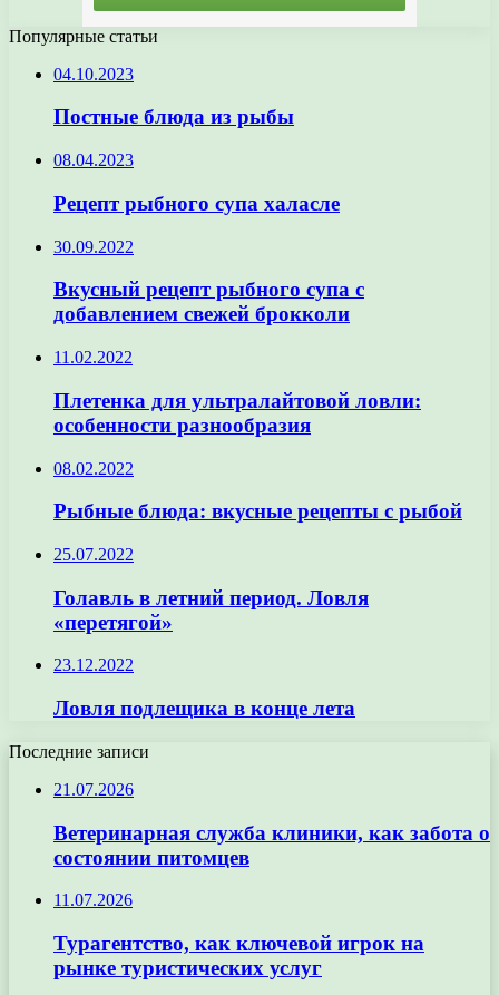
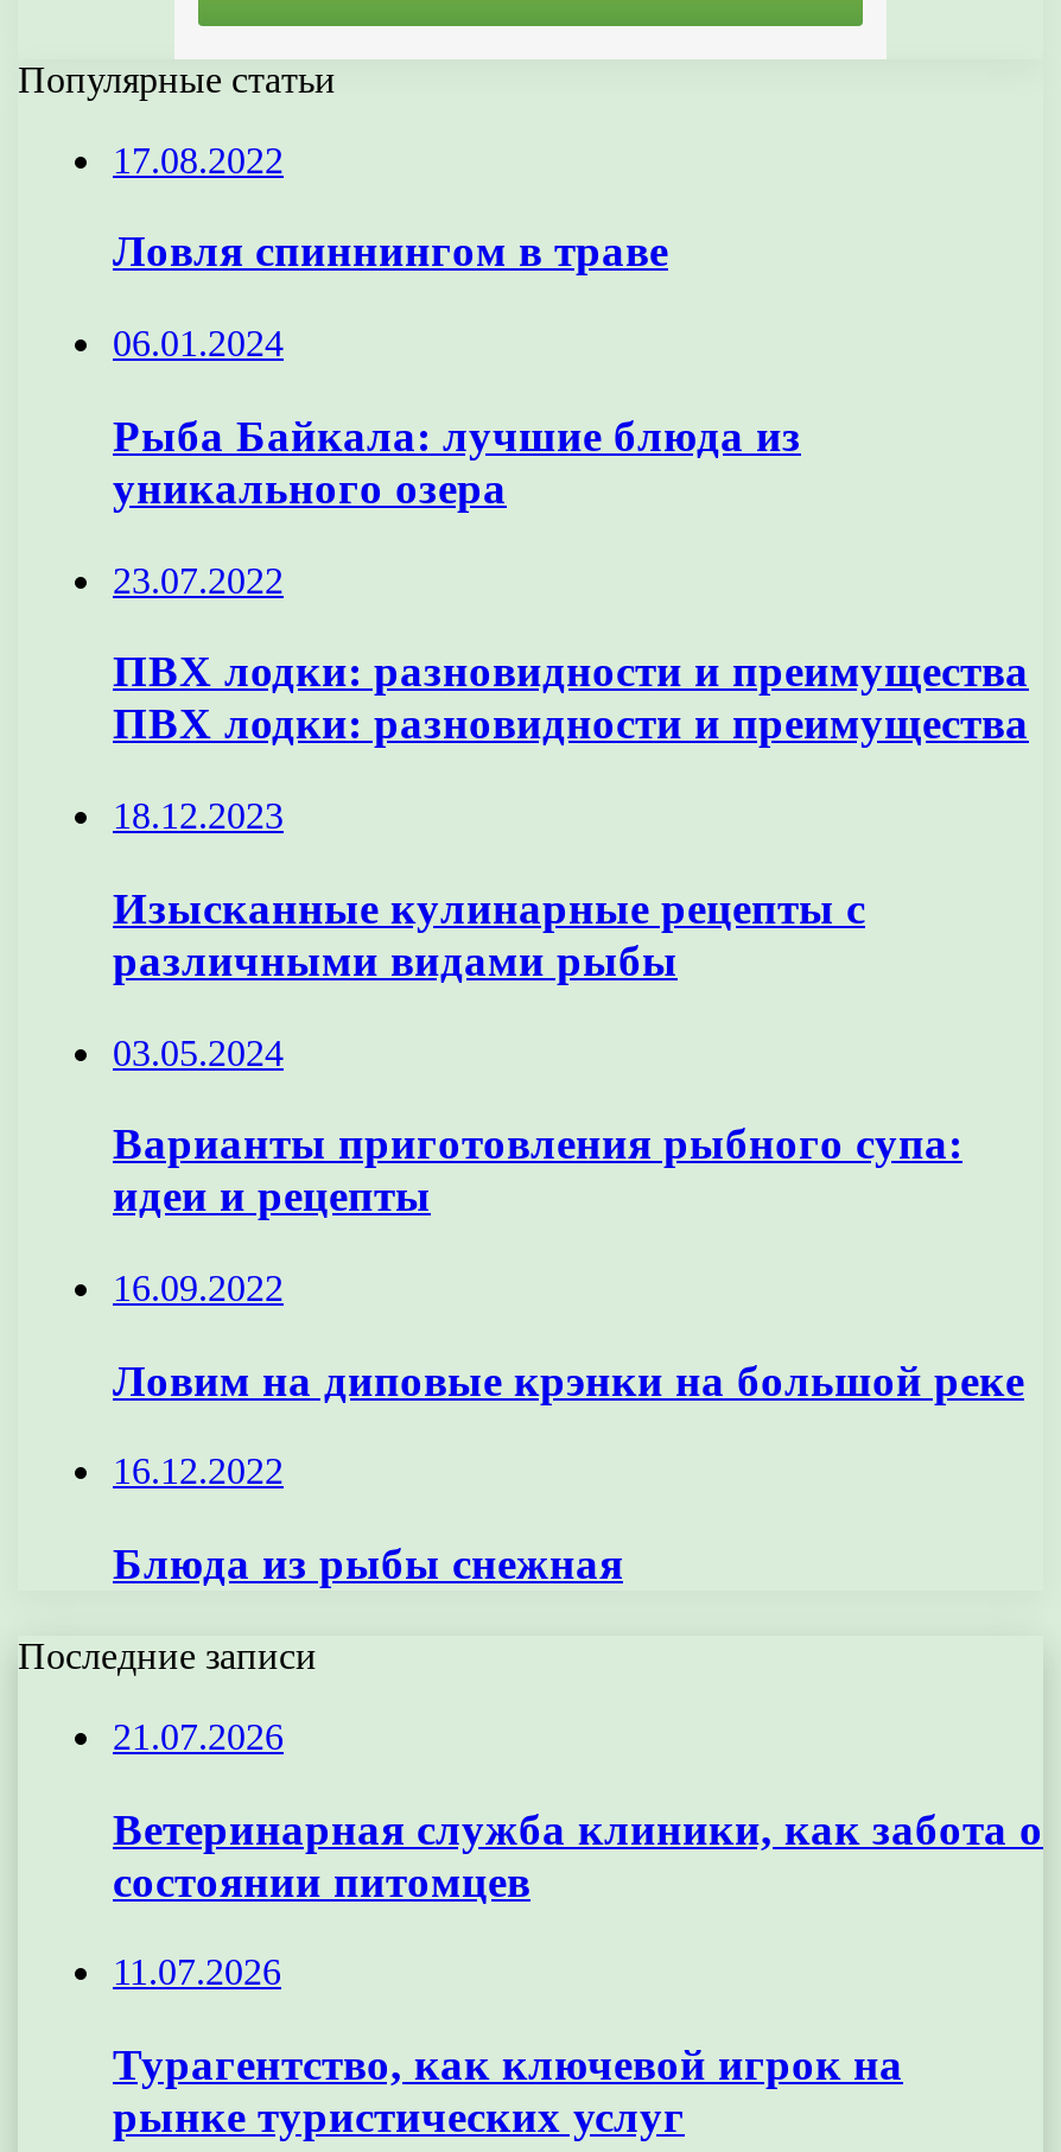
- 04.10.2023
+ 17.08.2022

- Постные блюда из рыбы
+ Ловля спиннингом в траве

- 08.04.2023
+ 06.01.2024

- Рецепт рыбного супа халасле
+ Рыба Байкала: лучшие блюда из
+ уникального озера

- 30.09.2022
+ 23.07.2022

- Вкусный рецепт рыбного супа с
- добавлением свежей брокколи
+ ПВХ лодки: разновидности и преимущества
+ ПВХ лодки: разновидности и преимущества

- 11.02.2022
+ 18.12.2023

- Плетенка для ультралайтовой ловли:
- особенности разнообразия
+ Изысканные кулинарные рецепты с
+ различными видами рыбы

- 08.02.2022
+ 03.05.2024

- Рыбные блюда: вкусные рецепты с рыбой
+ Варианты приготовления рыбного супа:
+ идеи и рецепты

- 25.07.2022
+ 16.09.2022

- Голавль в летний период. Ловля
- «перетягой»
+ Ловим на диповые крэнки на большой реке

- 23.12.2022
+ 16.12.2022

- Ловля подлещика в конце лета
+ Блюда из рыбы снежная
